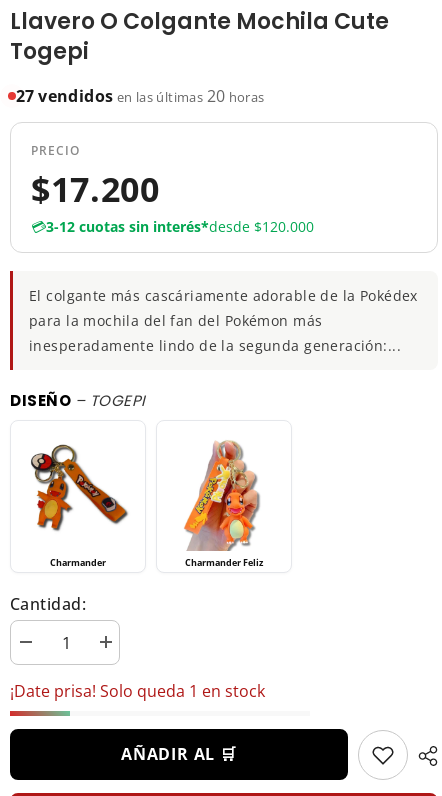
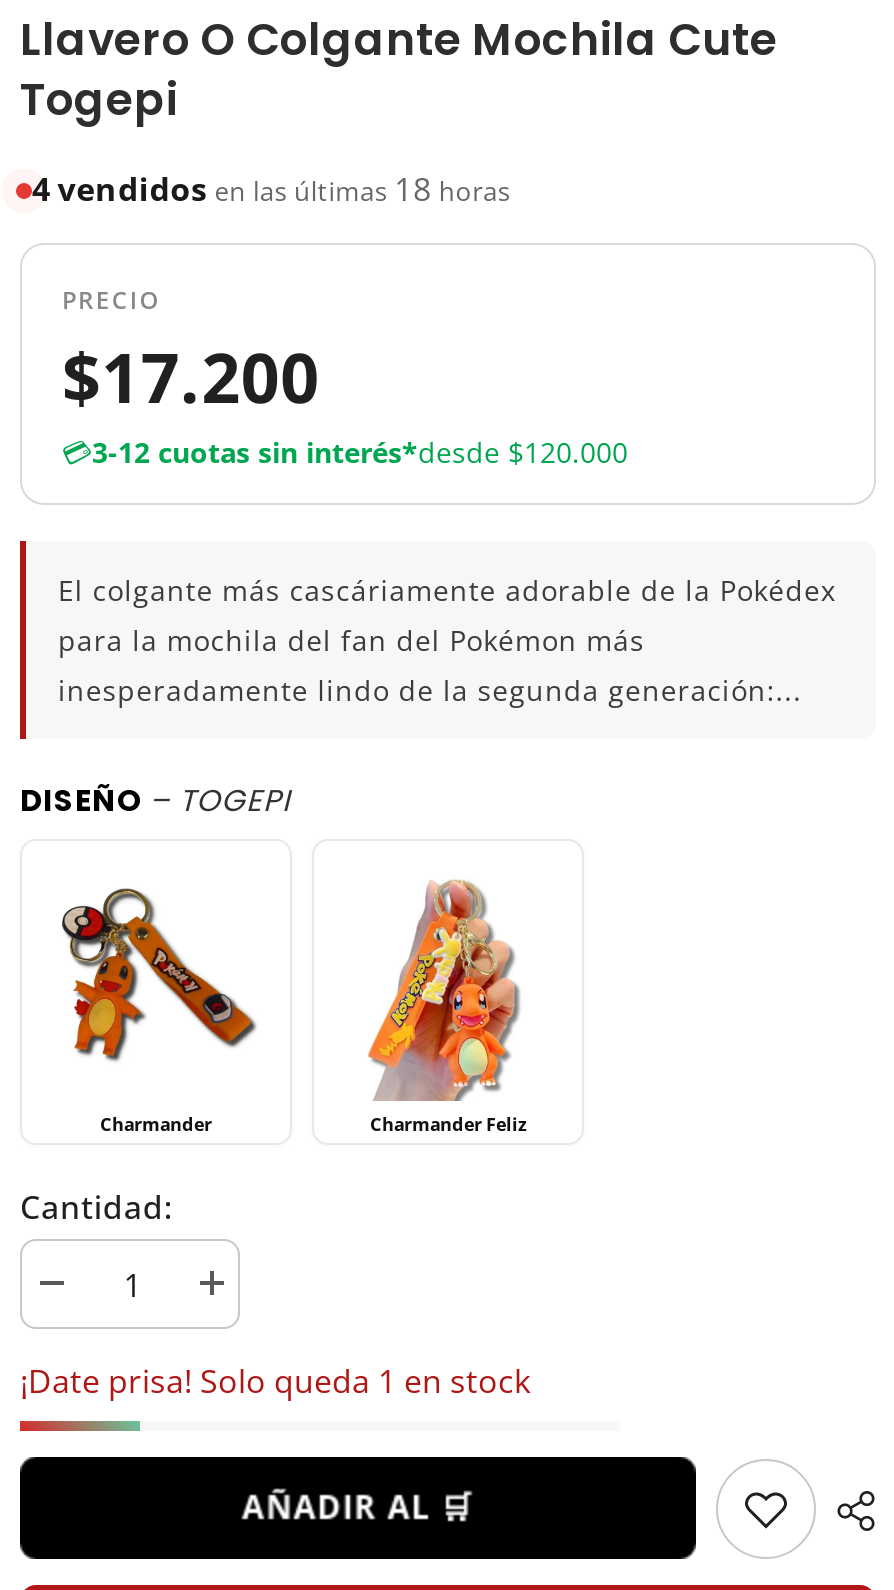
- 27 vendidos en las últimas 20 horas
+ 4 vendidos en las últimas 18 horas
